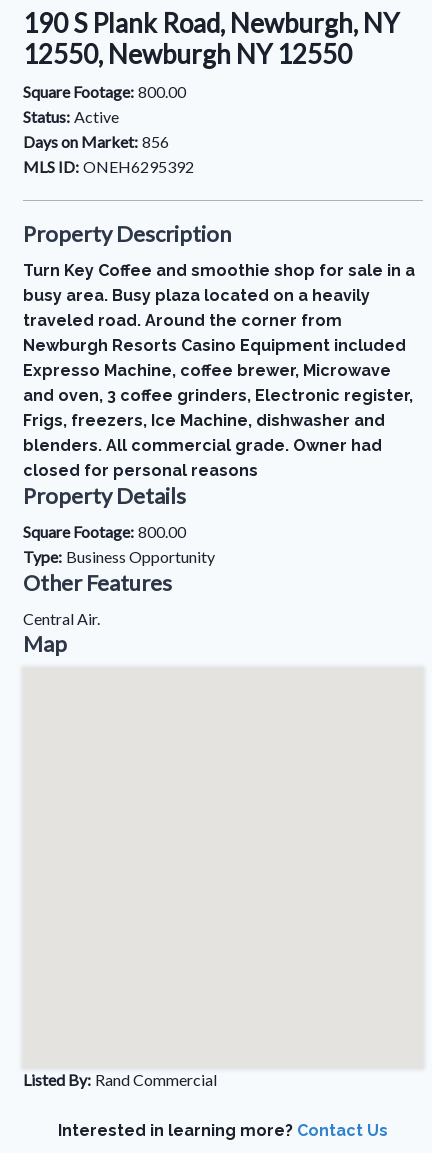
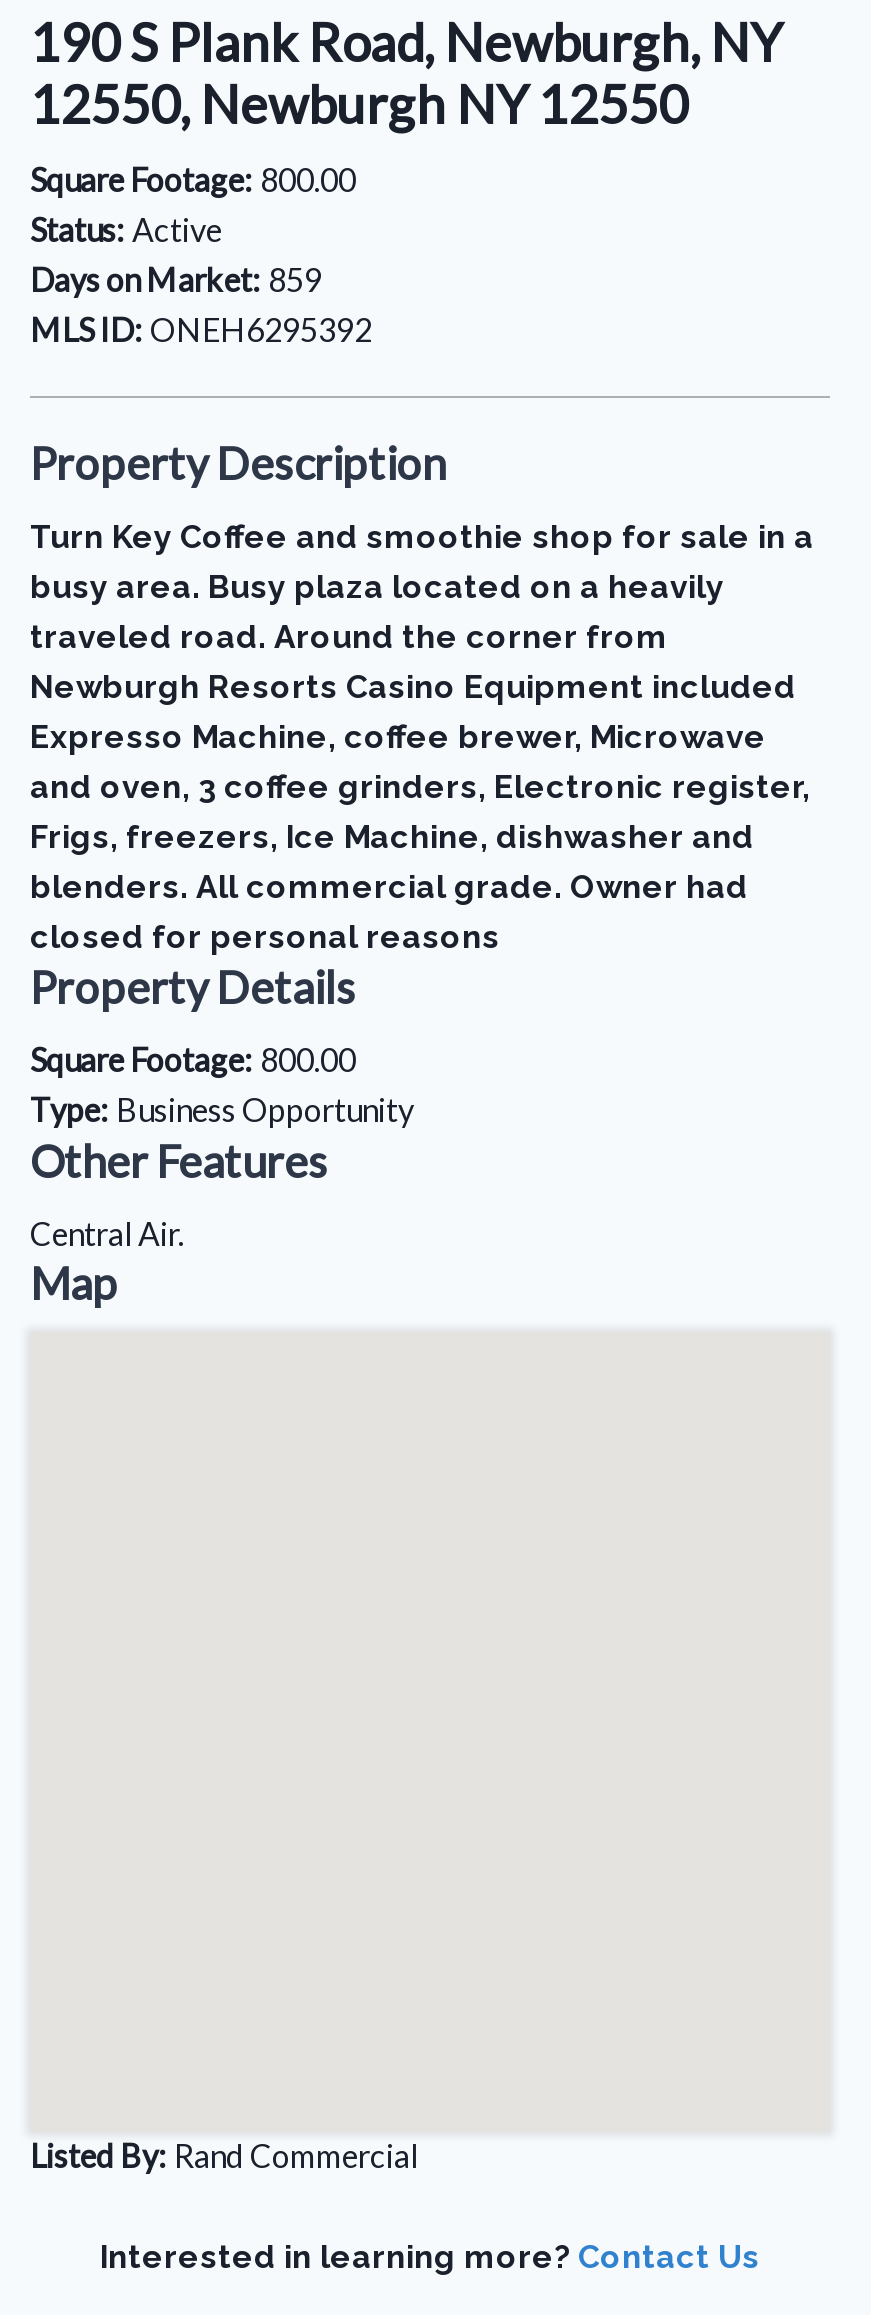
- Days on Market: 856
+ Days on Market: 859
